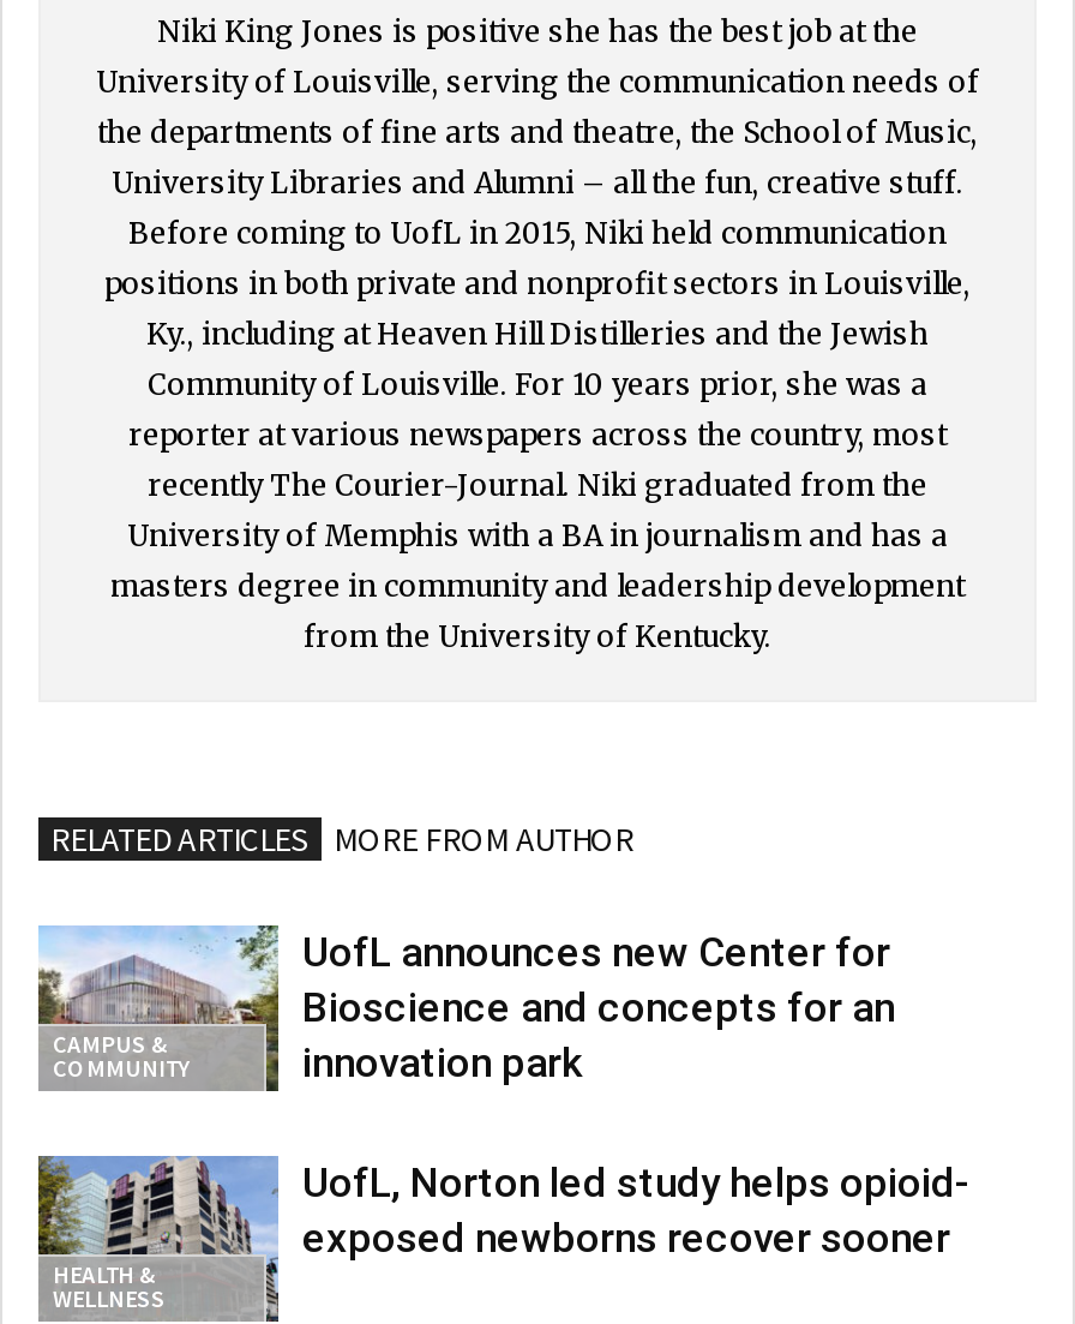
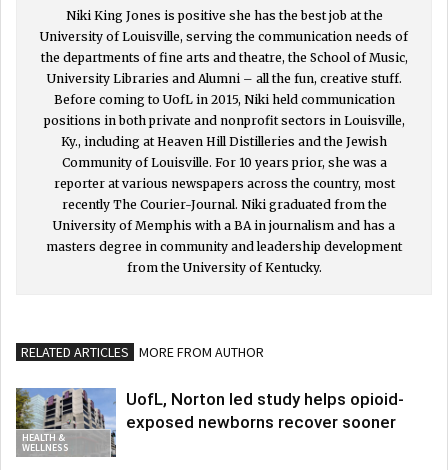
- [image]
- CAMPUS &
- COMMUNITY

- UofL announces new Center for
- Bioscience and concepts for an
- innovation park
